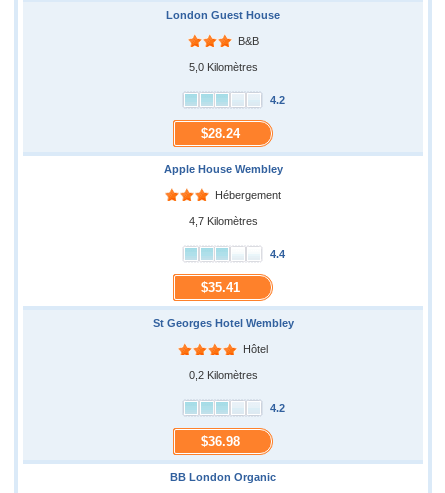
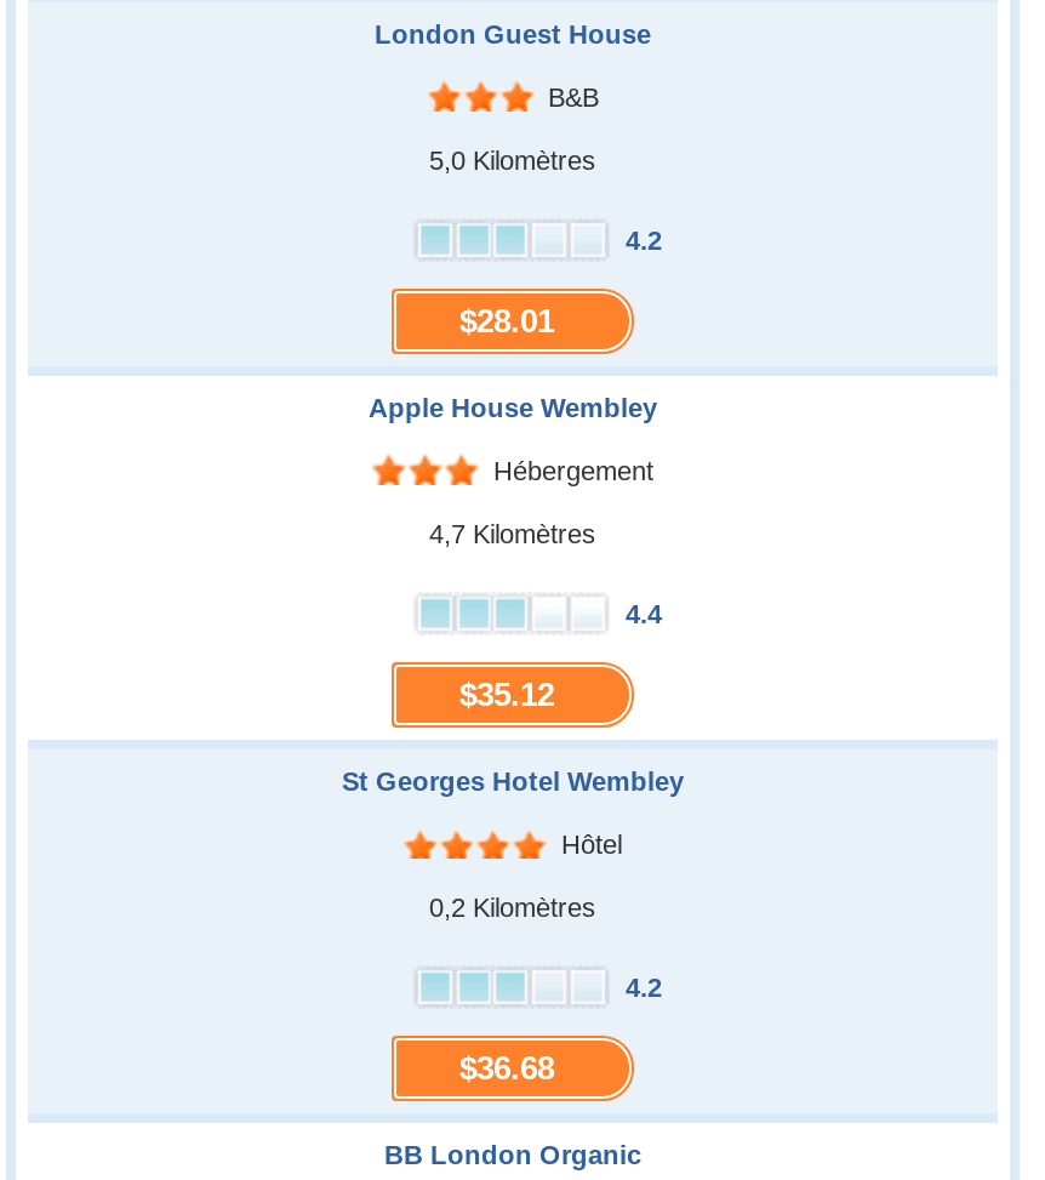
- $28.24
+ $28.01

- $35.41
+ $35.12

- $36.98
+ $36.68
